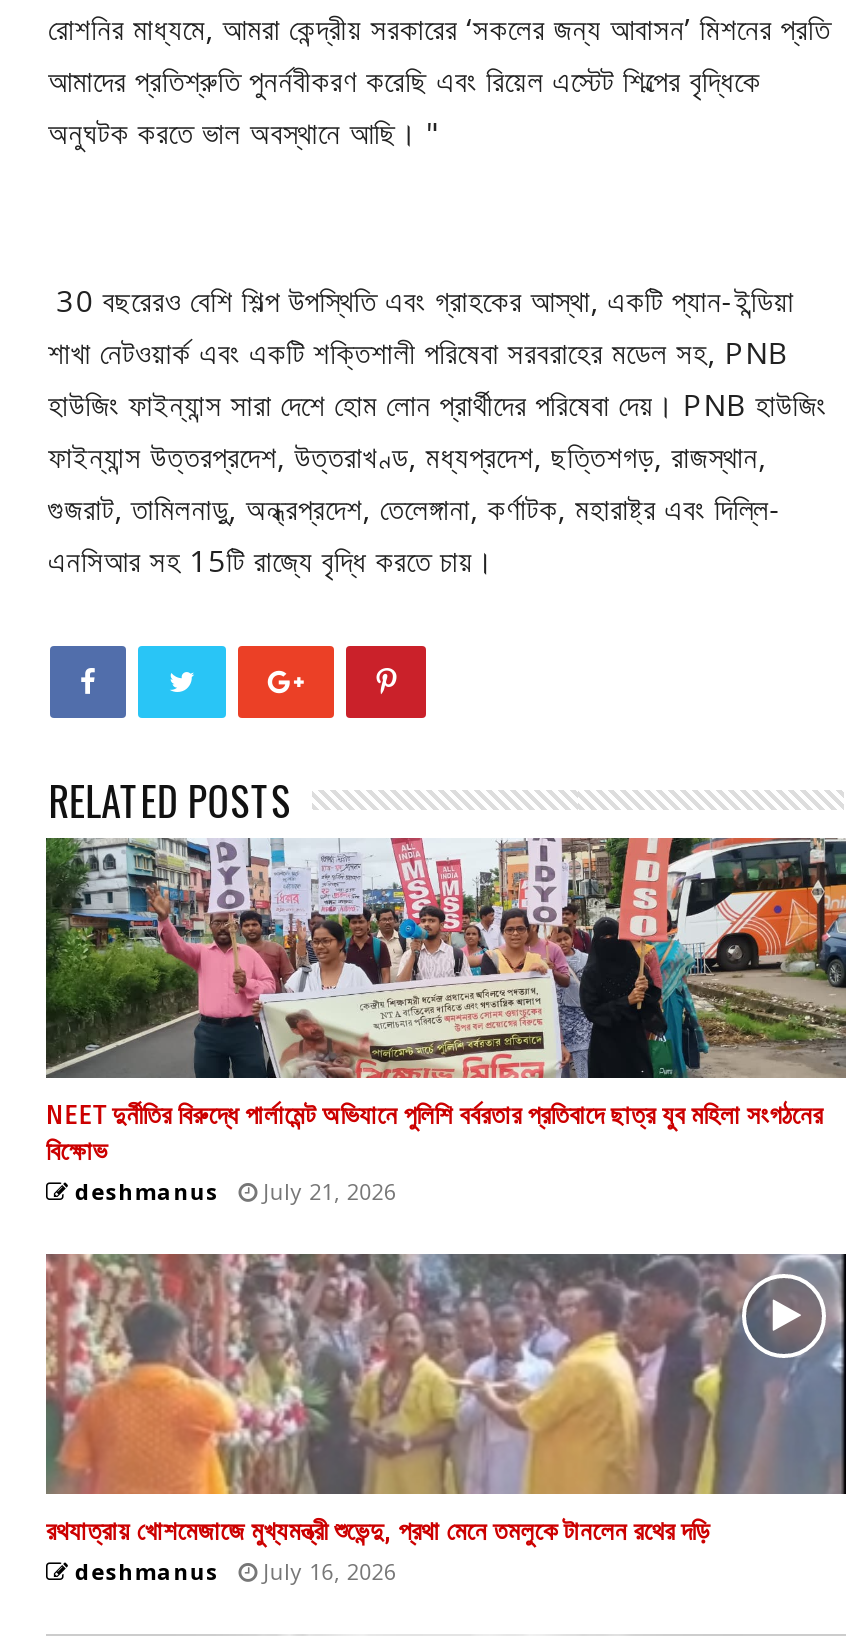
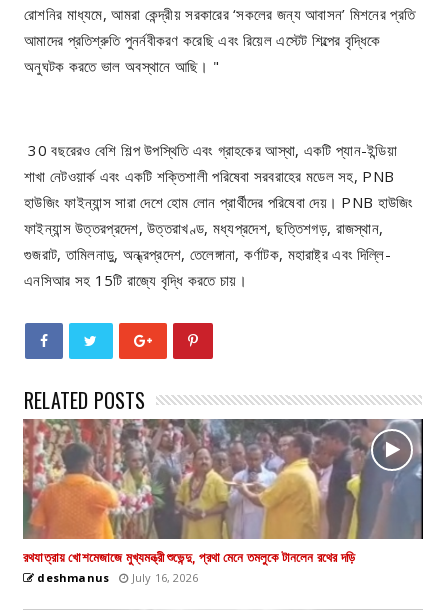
- [image]
- NEET দুর্নীতির বিরুদ্ধে পার্লামেন্ট অভিযানে পুলিশি বর্বরতার প্রতিবাদে ছাত্র যুব মহিলা সংগঠনের
- বিক্ষোভ
- deshmanus
- July 21, 2026
